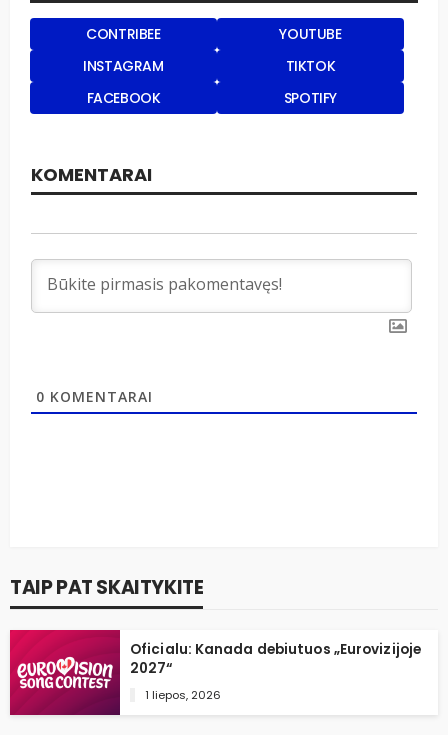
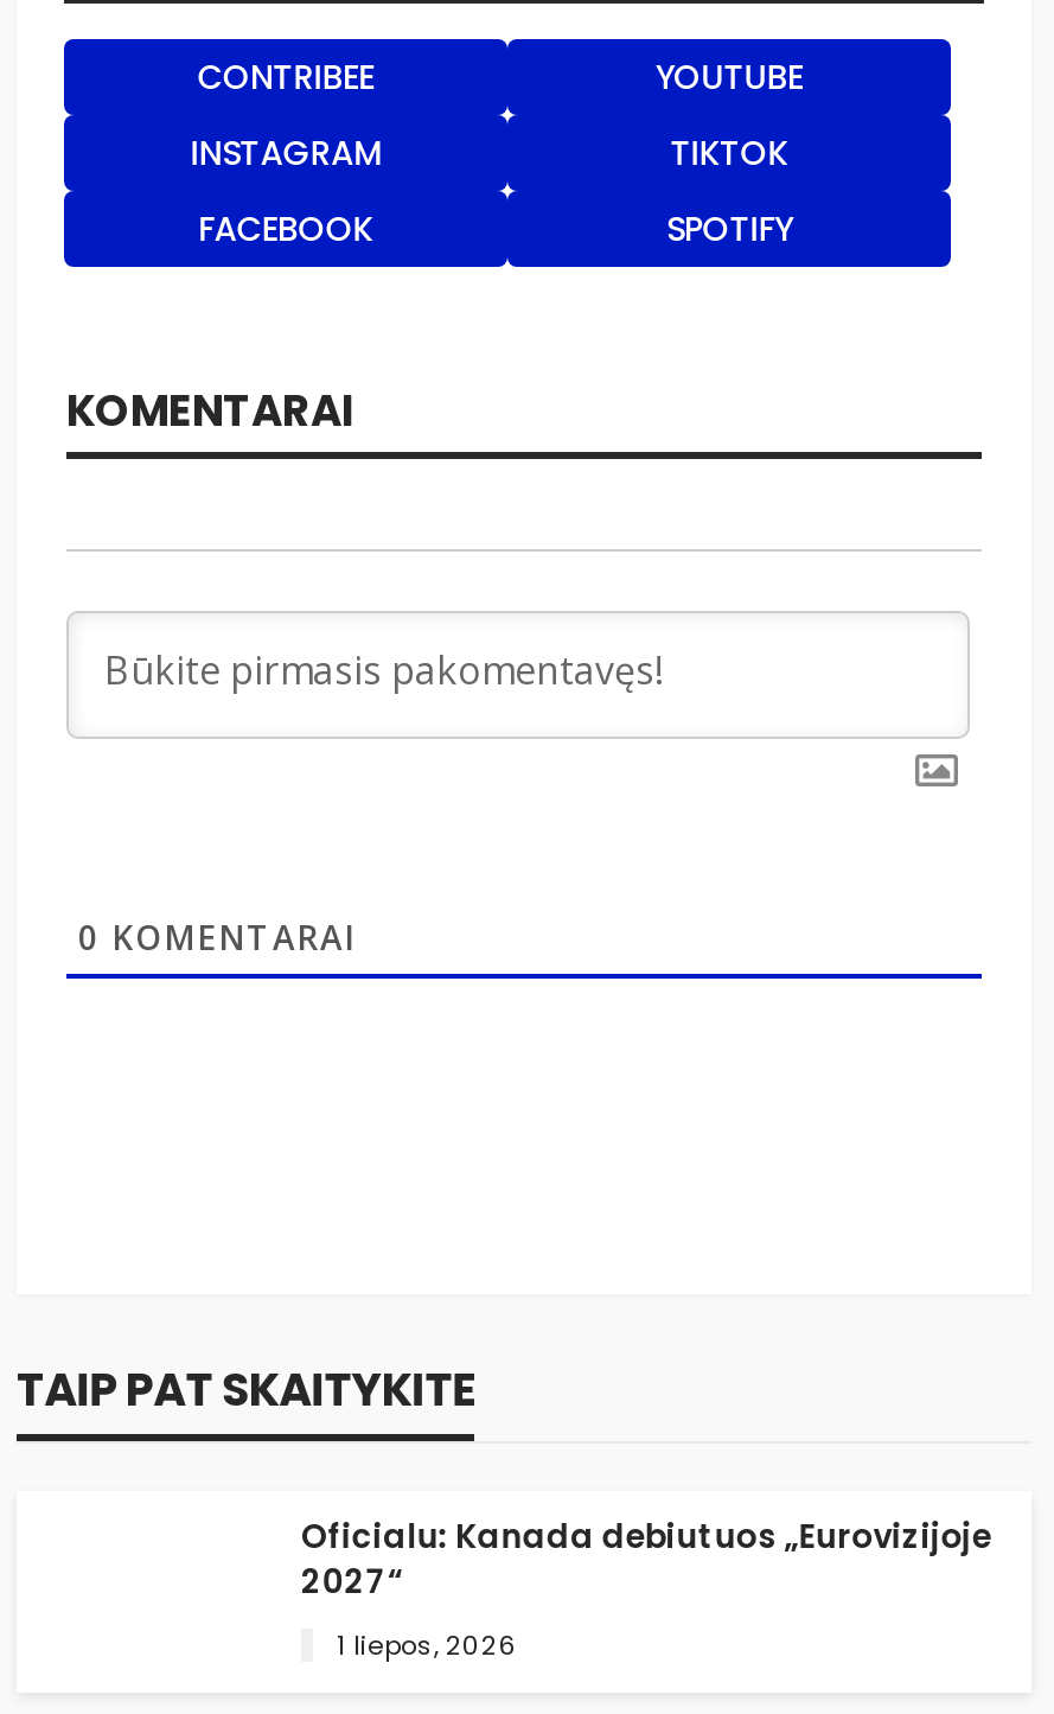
- [image]
